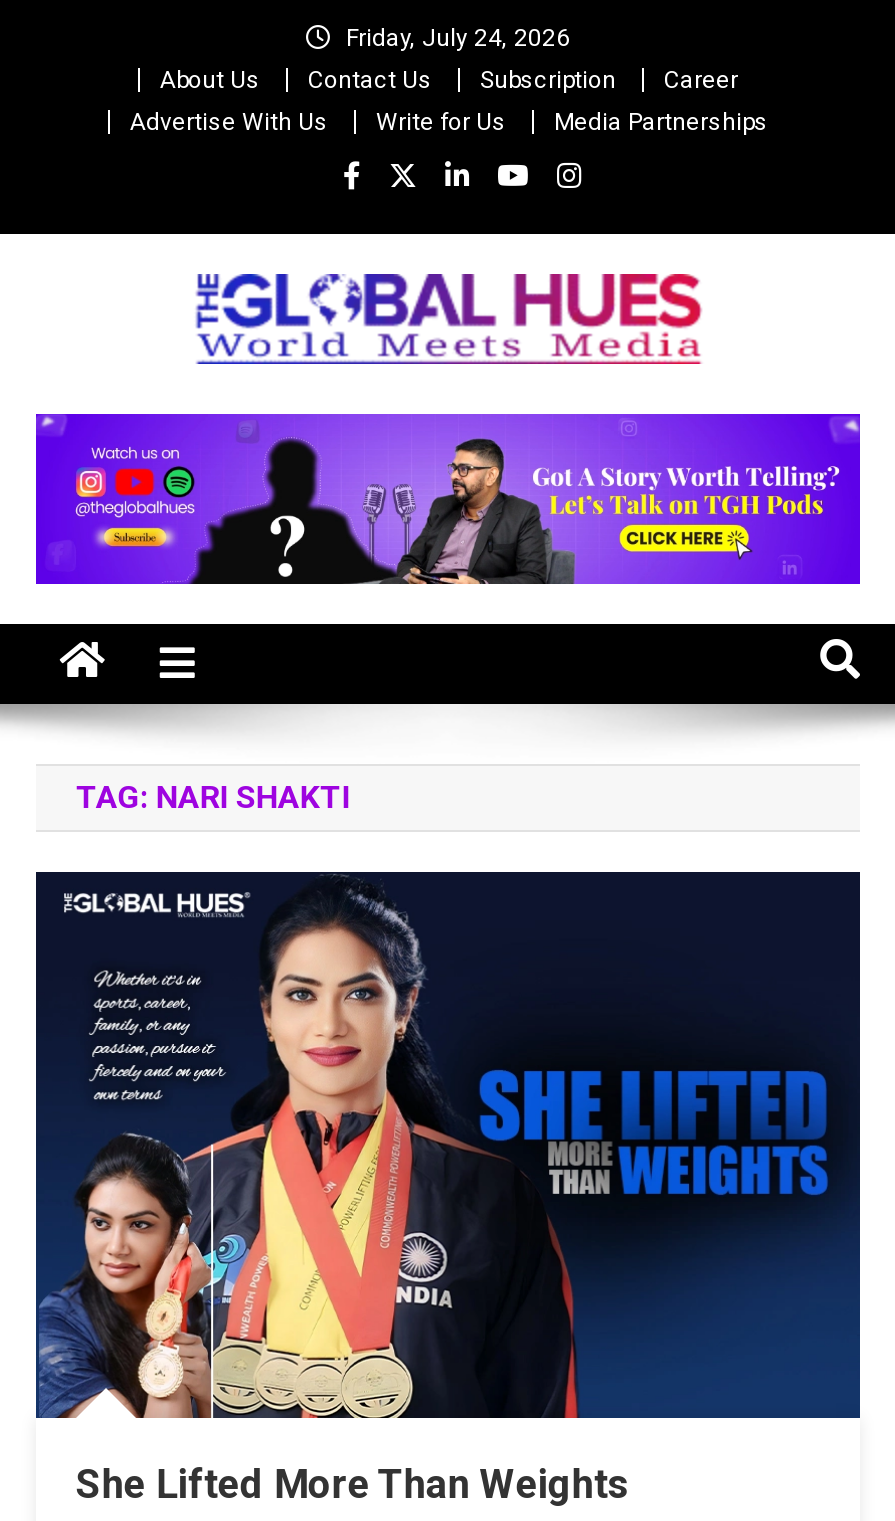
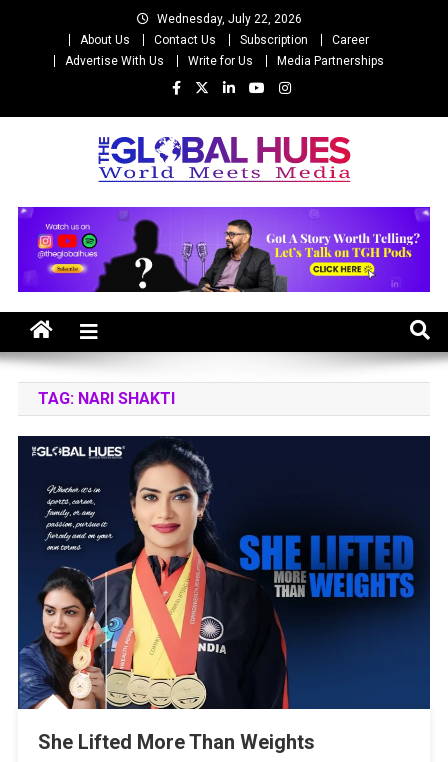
- Friday, July 24, 2026
+ Wednesday, July 22, 2026
